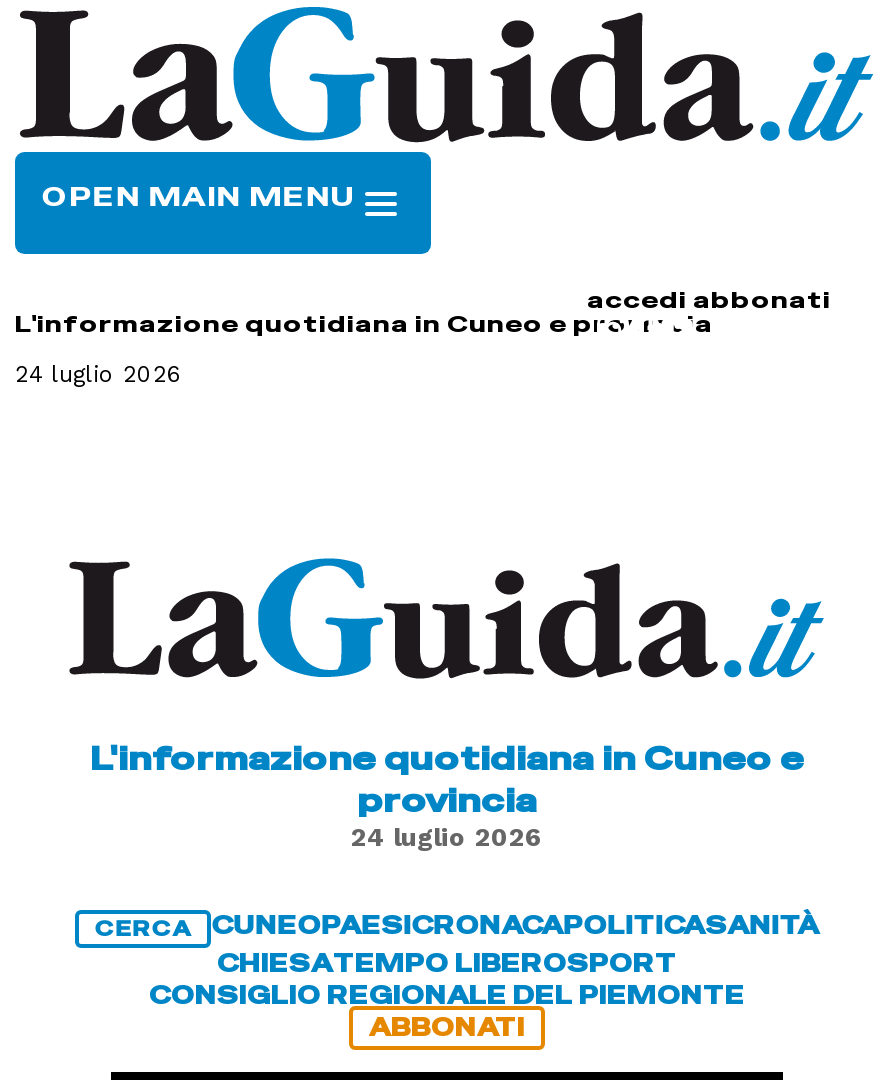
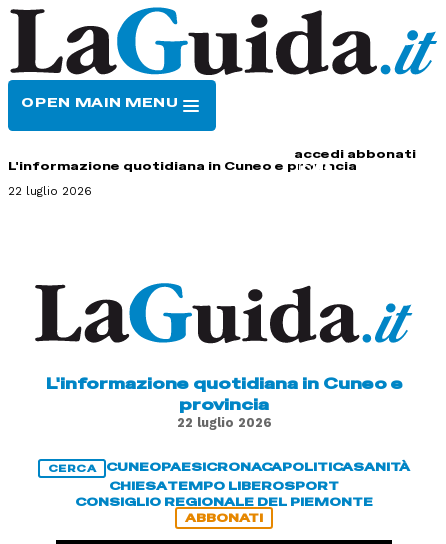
- 24 luglio 2026
+ 22 luglio 2026

- 24 luglio 2026
+ 22 luglio 2026
